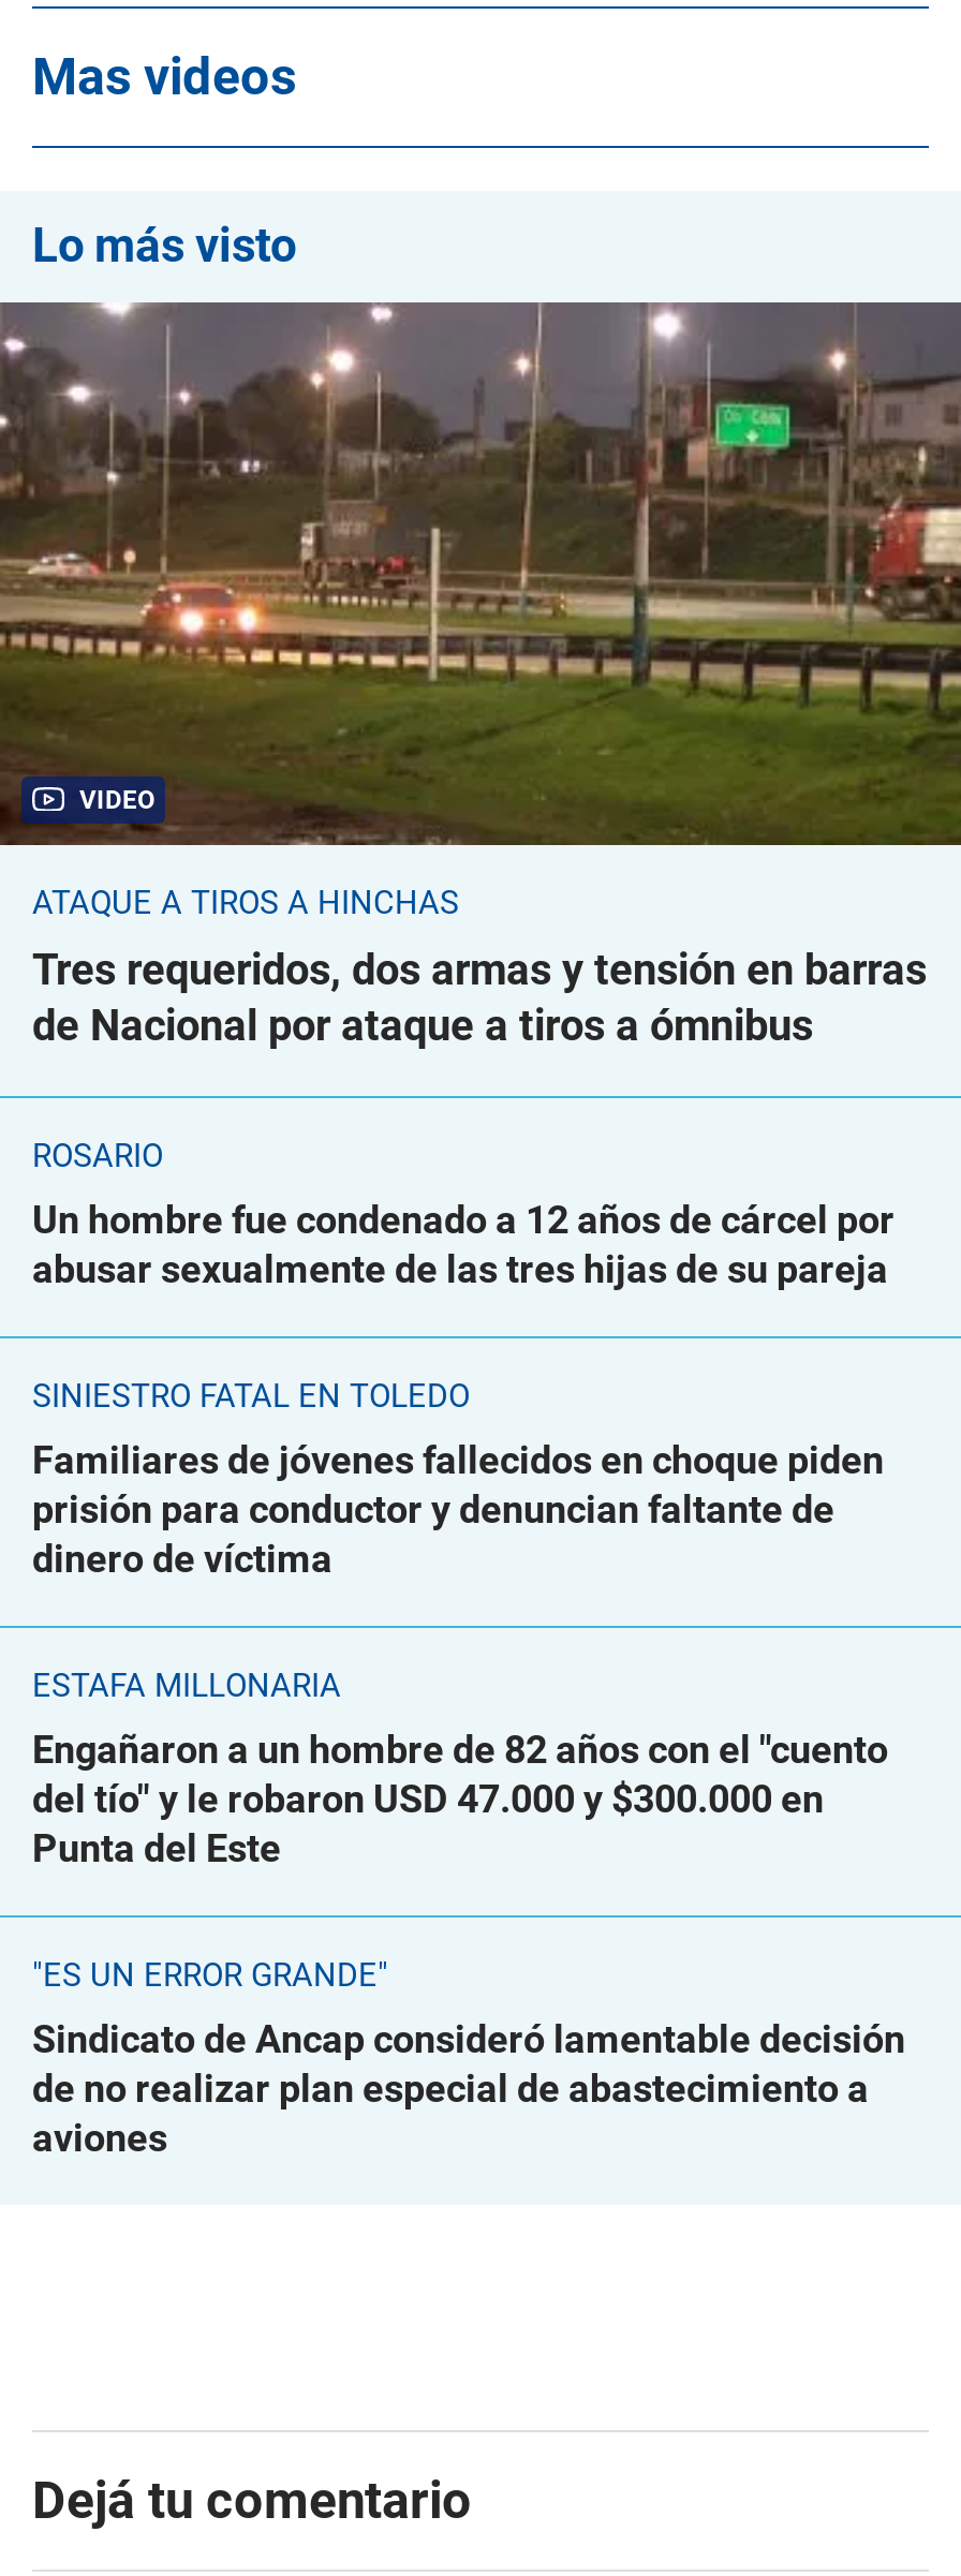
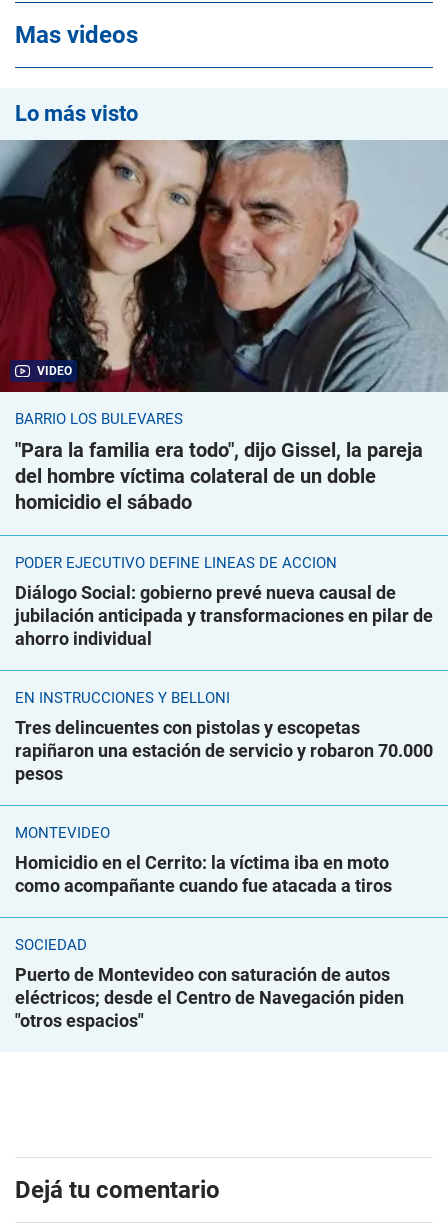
- [image]
- ATAQUE A TIROS A HINCHAS
- Tres requeridos, dos armas y tensión en barras
- de Nacional por ataque a tiros a ómnibus
+ [image]
+ BARRIO LOS BULEVARES
+ "Para la familia era todo", dijo Gissel, la pareja
+ del hombre víctima colateral de un doble
+ homicidio el sábado

- ROSARIO
+ PODER EJECUTIVO DEFINE LÍNEAS DE ACCIÓN

- Un hombre fue condenado a 12 años de cárcel por
- abusar sexualmente de las tres hijas de su pareja
+ Diálogo Social: gobierno prevé nueva causal de
+ jubilación anticipada y transformaciones en pilar de
+ ahorro individual

- SINIESTRO FATAL EN TOLEDO
+ EN INSTRUCCIONES Y BELLONI

- Familiares de jóvenes fallecidos en choque piden
- prisión para conductor y denuncian faltante de
- dinero de víctima
+ Tres delincuentes con pistolas y escopetas
+ rapiñaron una estación de servicio y robaron 70.000
+ pesos

- ESTAFA MILLONARIA
+ MONTEVIDEO

- Engañaron a un hombre de 82 años con el "cuento
- del tío" y le robaron USD 47.000 y $300.000 en
- Punta del Este
+ Homicidio en el Cerrito: la víctima iba en moto
+ como acompañante cuando fue atacada a tiros

- "ES UN ERROR GRANDE"
+ SOCIEDAD

- Sindicato de Ancap consideró lamentable decisión
- de no realizar plan especial de abastecimiento a
- aviones
+ Puerto de Montevideo con saturación de autos
+ eléctricos; desde el Centro de Navegación piden
+ "otros espacios"
